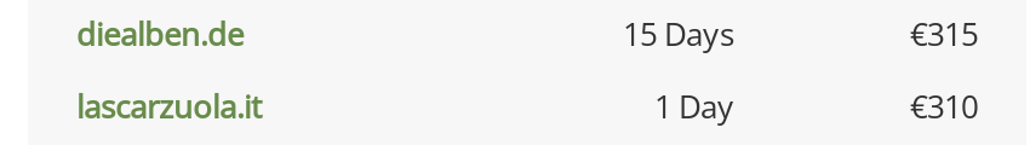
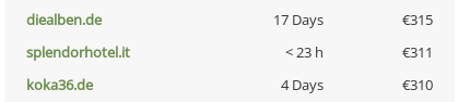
- 15 Days
+ 17 Days

- lascarzuola.it
- 1 Day
+ splendorhotel.it
+ < 23 h
+ €311
+ koka36.de
+ 4 Days
